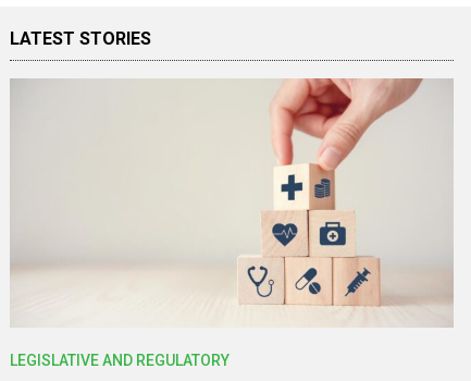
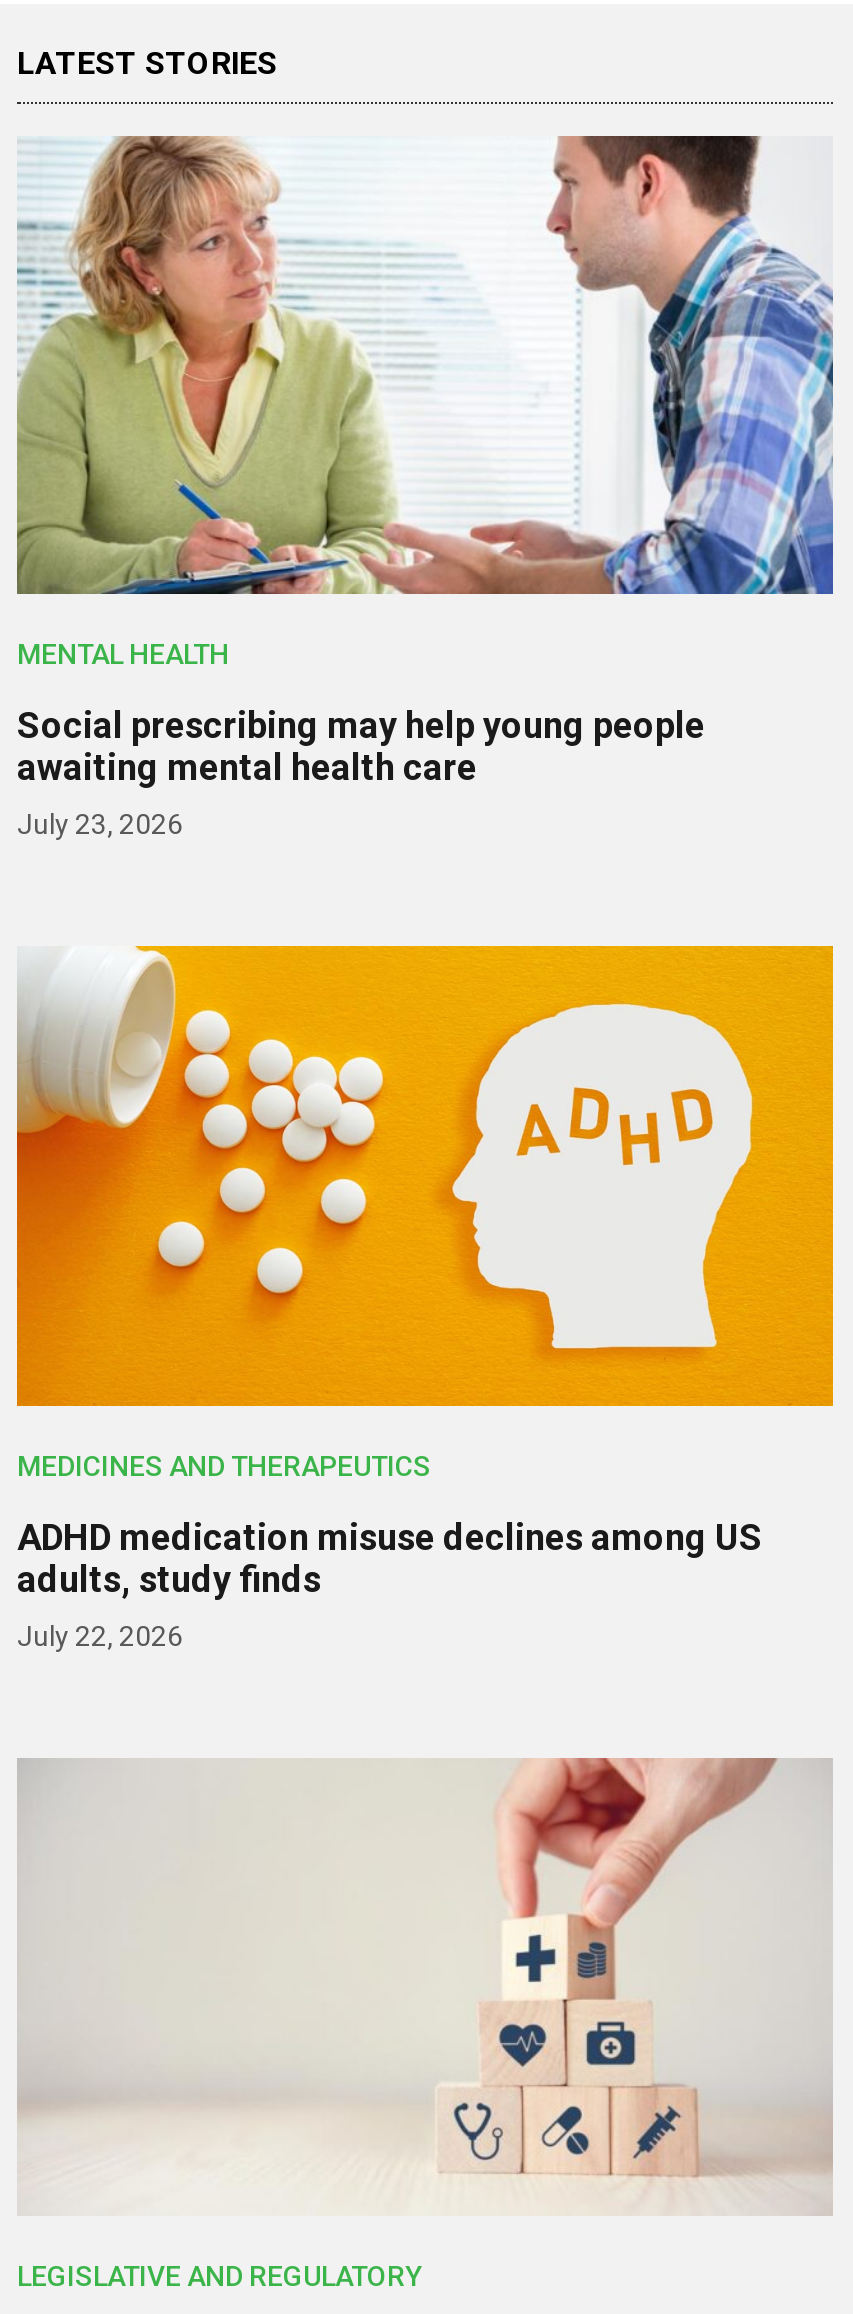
+ [image]
+ MENTAL HEALTH
+ Social prescribing may help young people
+ awaiting mental health care
+ July 23, 2026

+ [image]
+ MEDICINES AND THERAPEUTICS
+ ADHD medication misuse declines among US
+ adults, study finds
+ July 22, 2026
